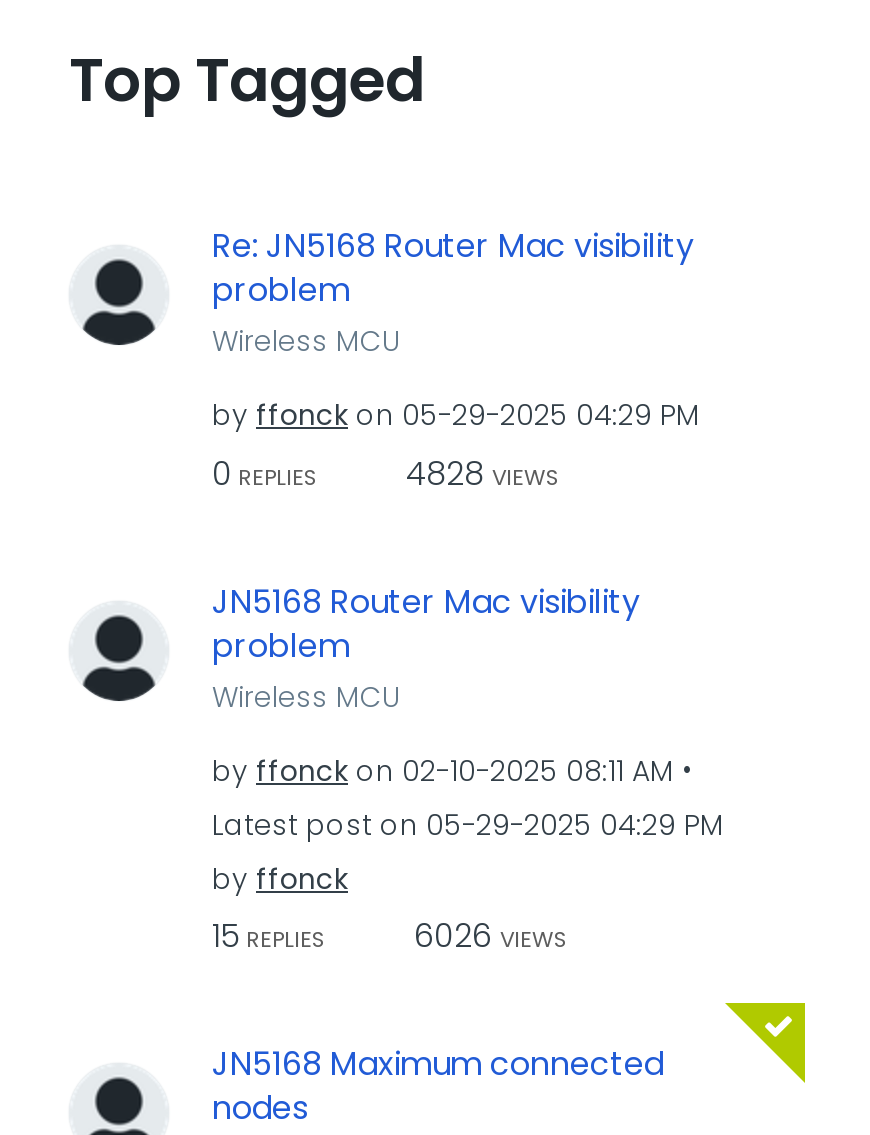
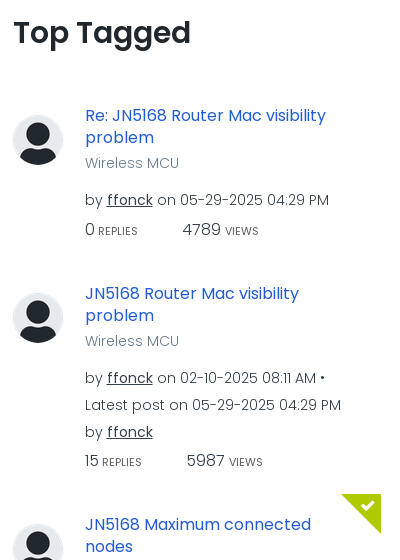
- 4828 VIEWS
+ 4789 VIEWS

- 15 REPLIES 6026 VIEWS
+ 15 REPLIES 5987 VIEWS
